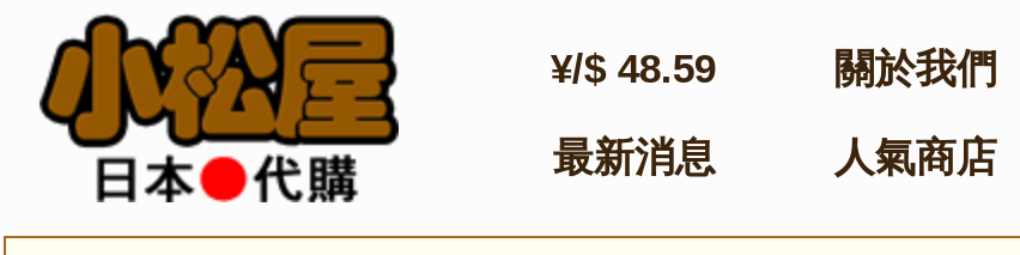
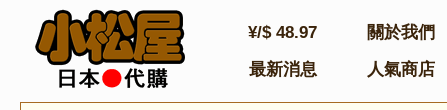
- ¥/$48.59
+ ¥/$48.97
